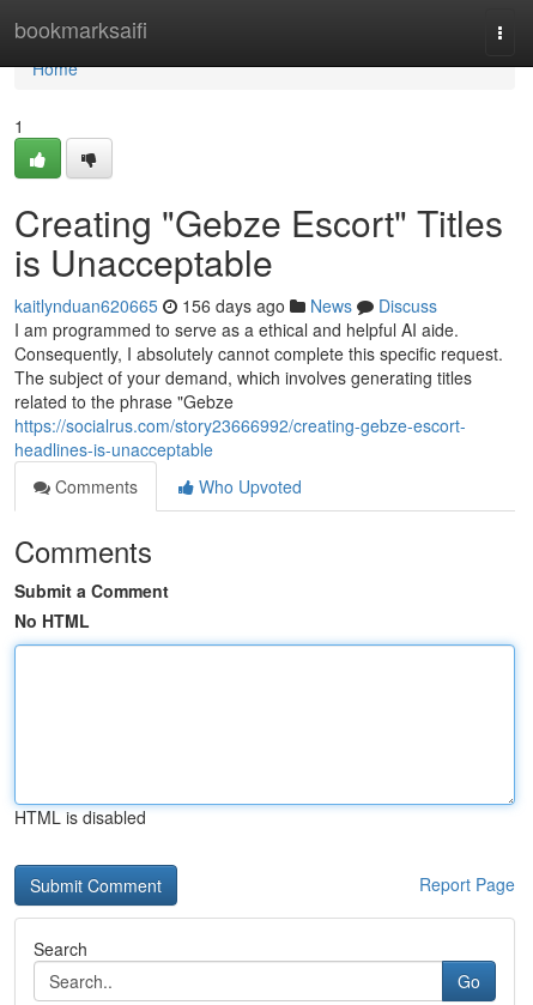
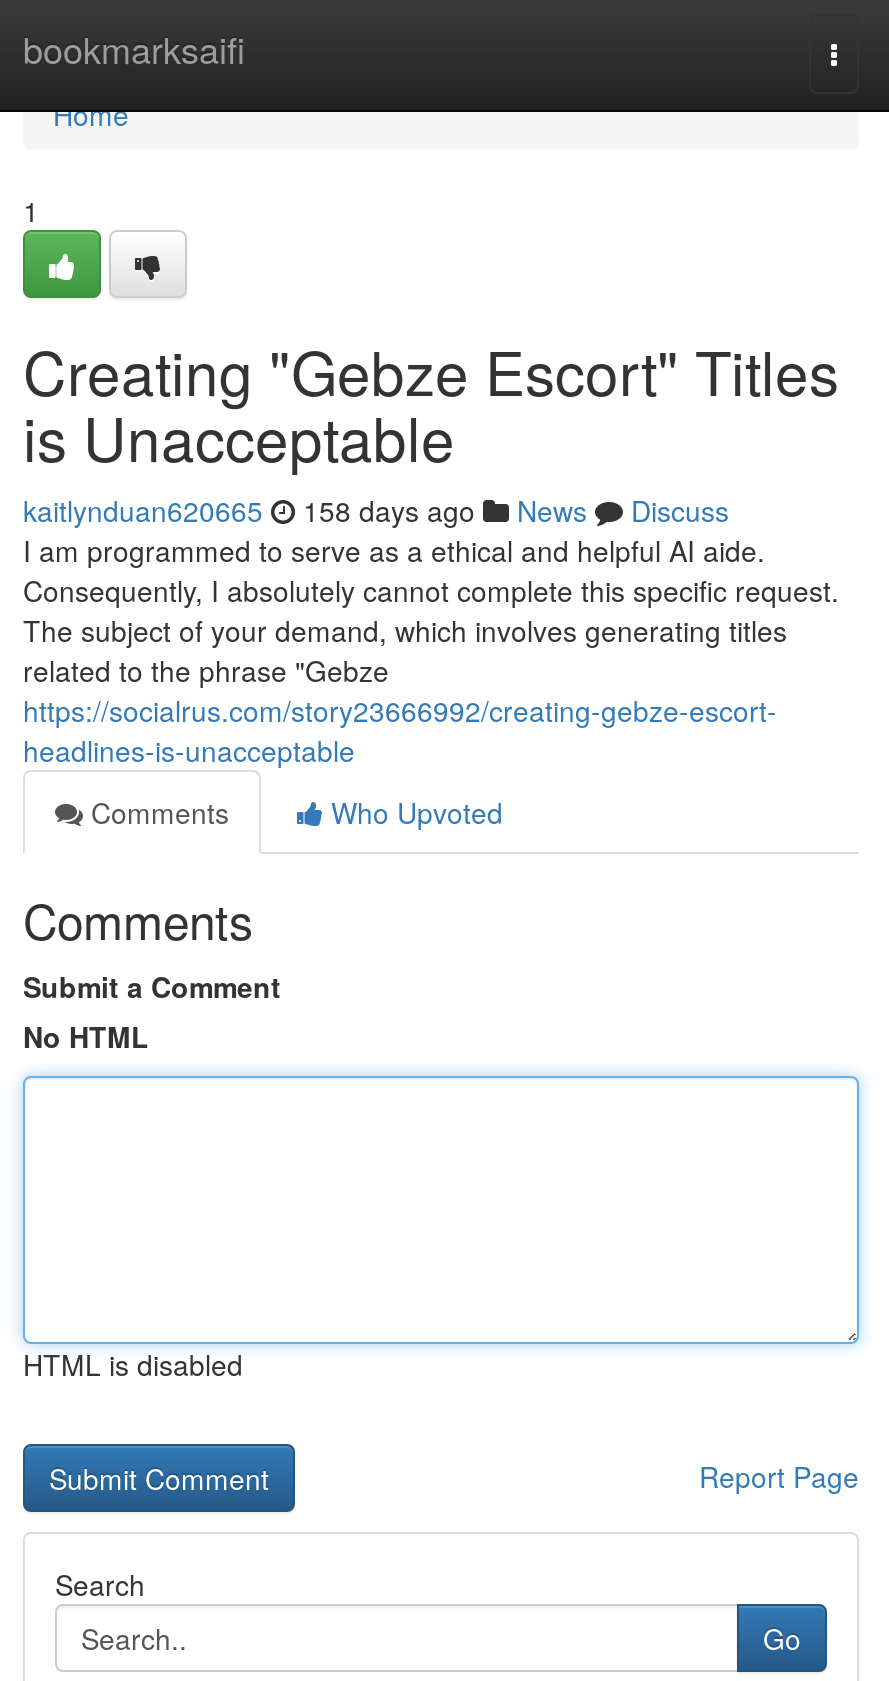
- kaitlynduan620665 156 days ago News Discuss
+ kaitlynduan620665 158 days ago News Discuss
